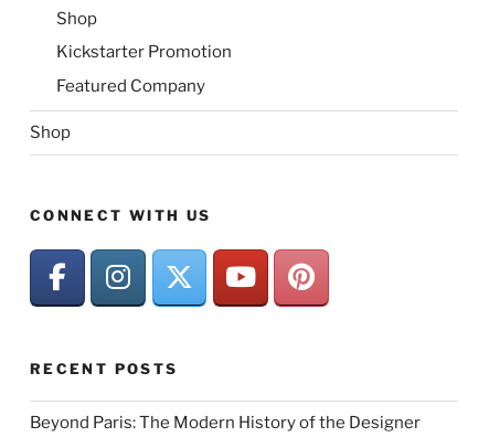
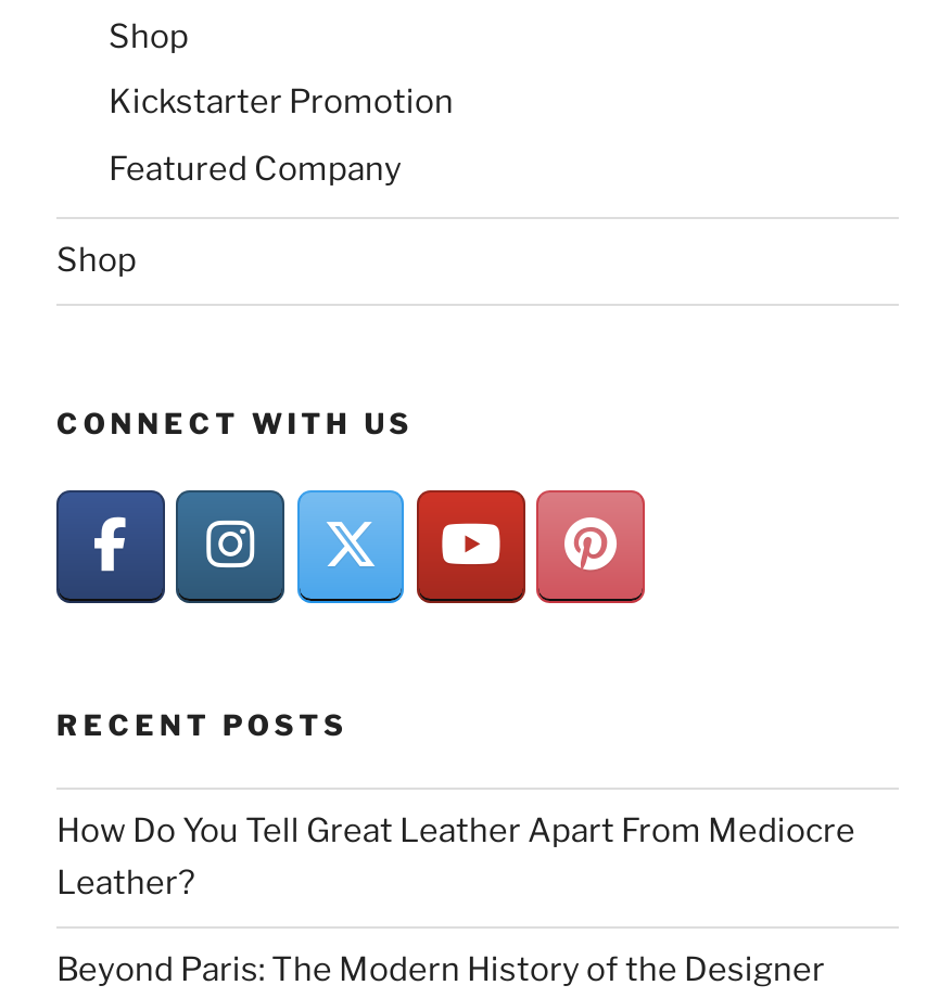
+ How Do You Tell Great Leather Apart From Mediocre
+ Leather?
